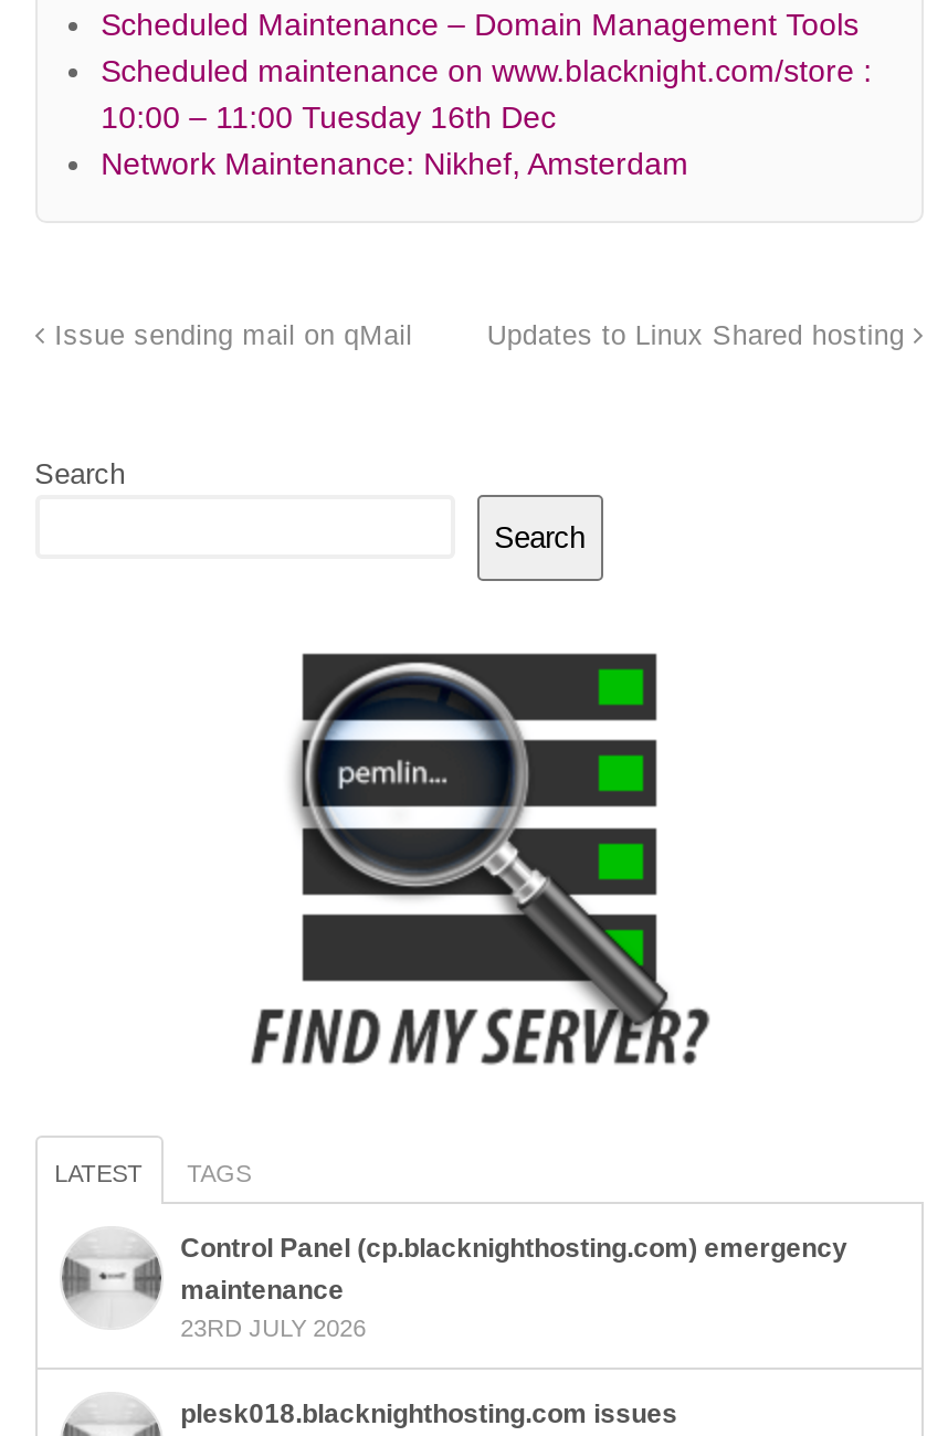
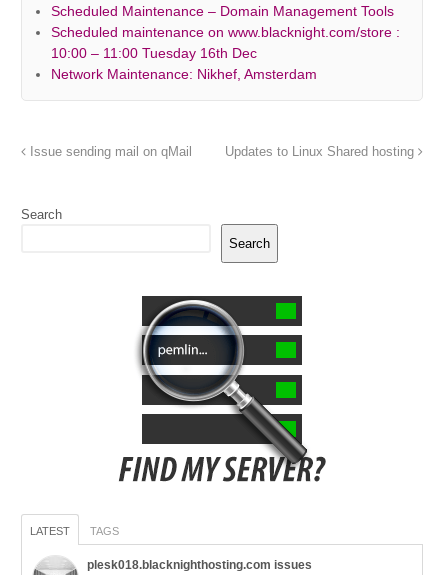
- Control Panel (cp.blacknighthosting.com) emergency
- maintenance
- 23RD JULY 2026
